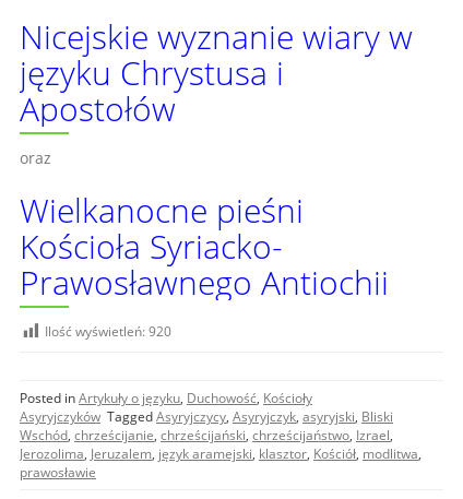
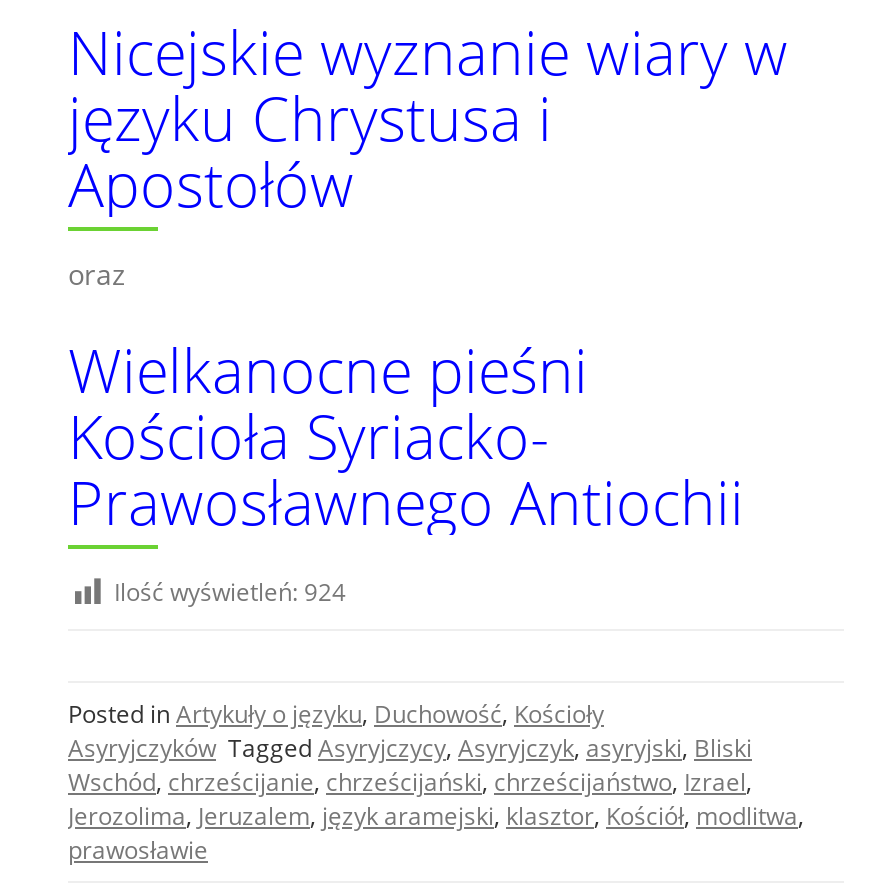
- Ilość wyświetleń: 920
+ Ilość wyświetleń: 924
